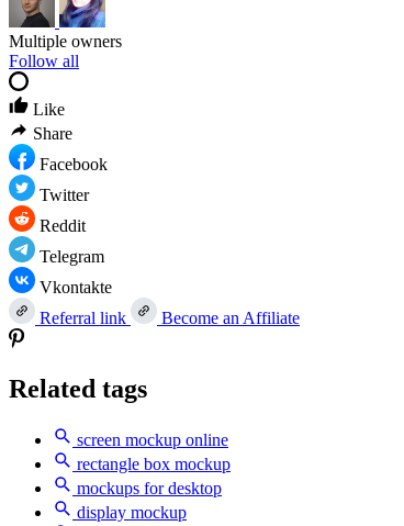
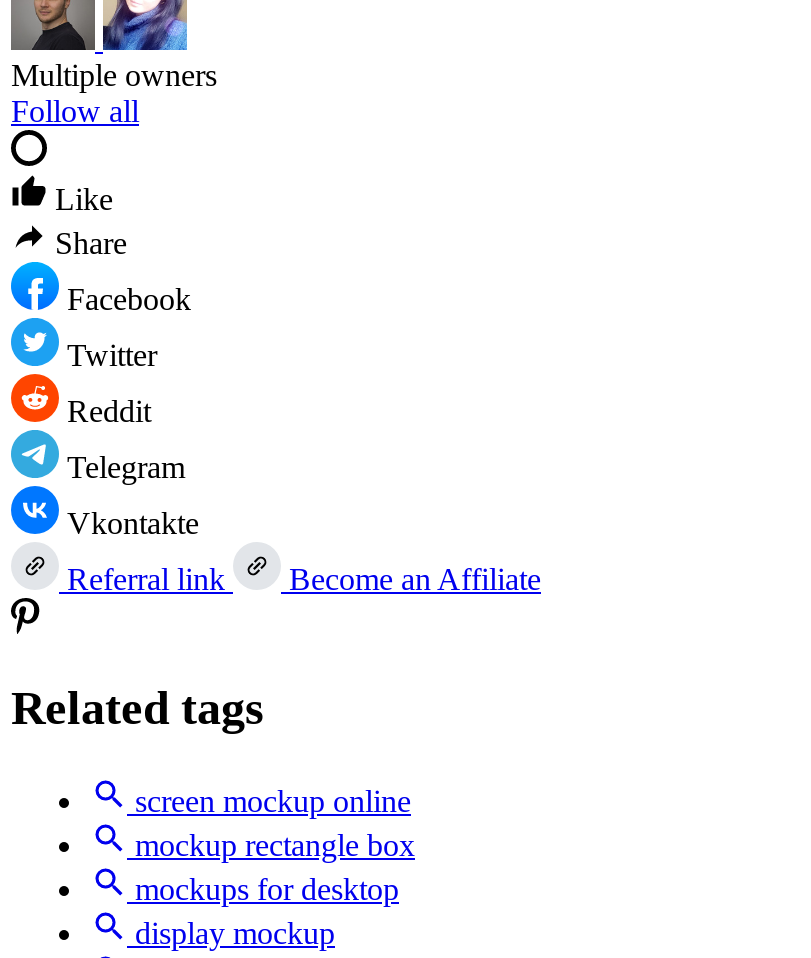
- rectangle box mockup
+ mockup rectangle box
